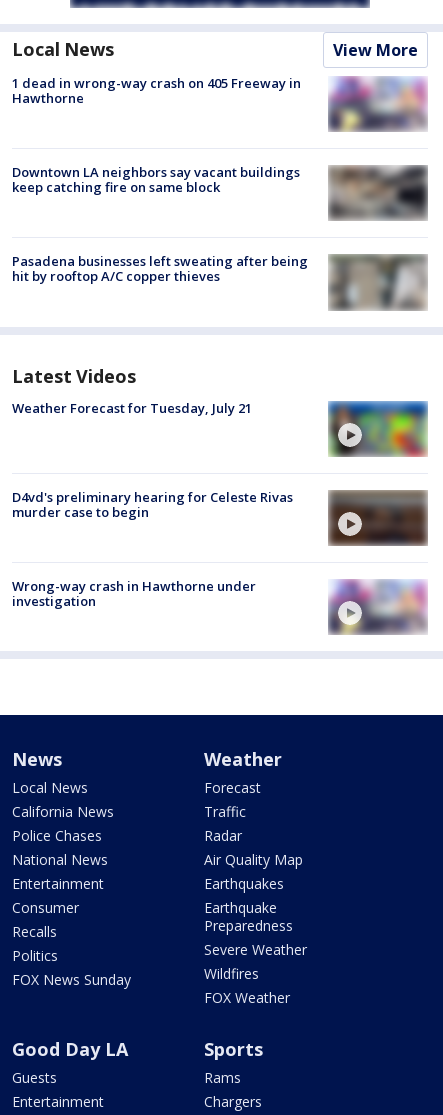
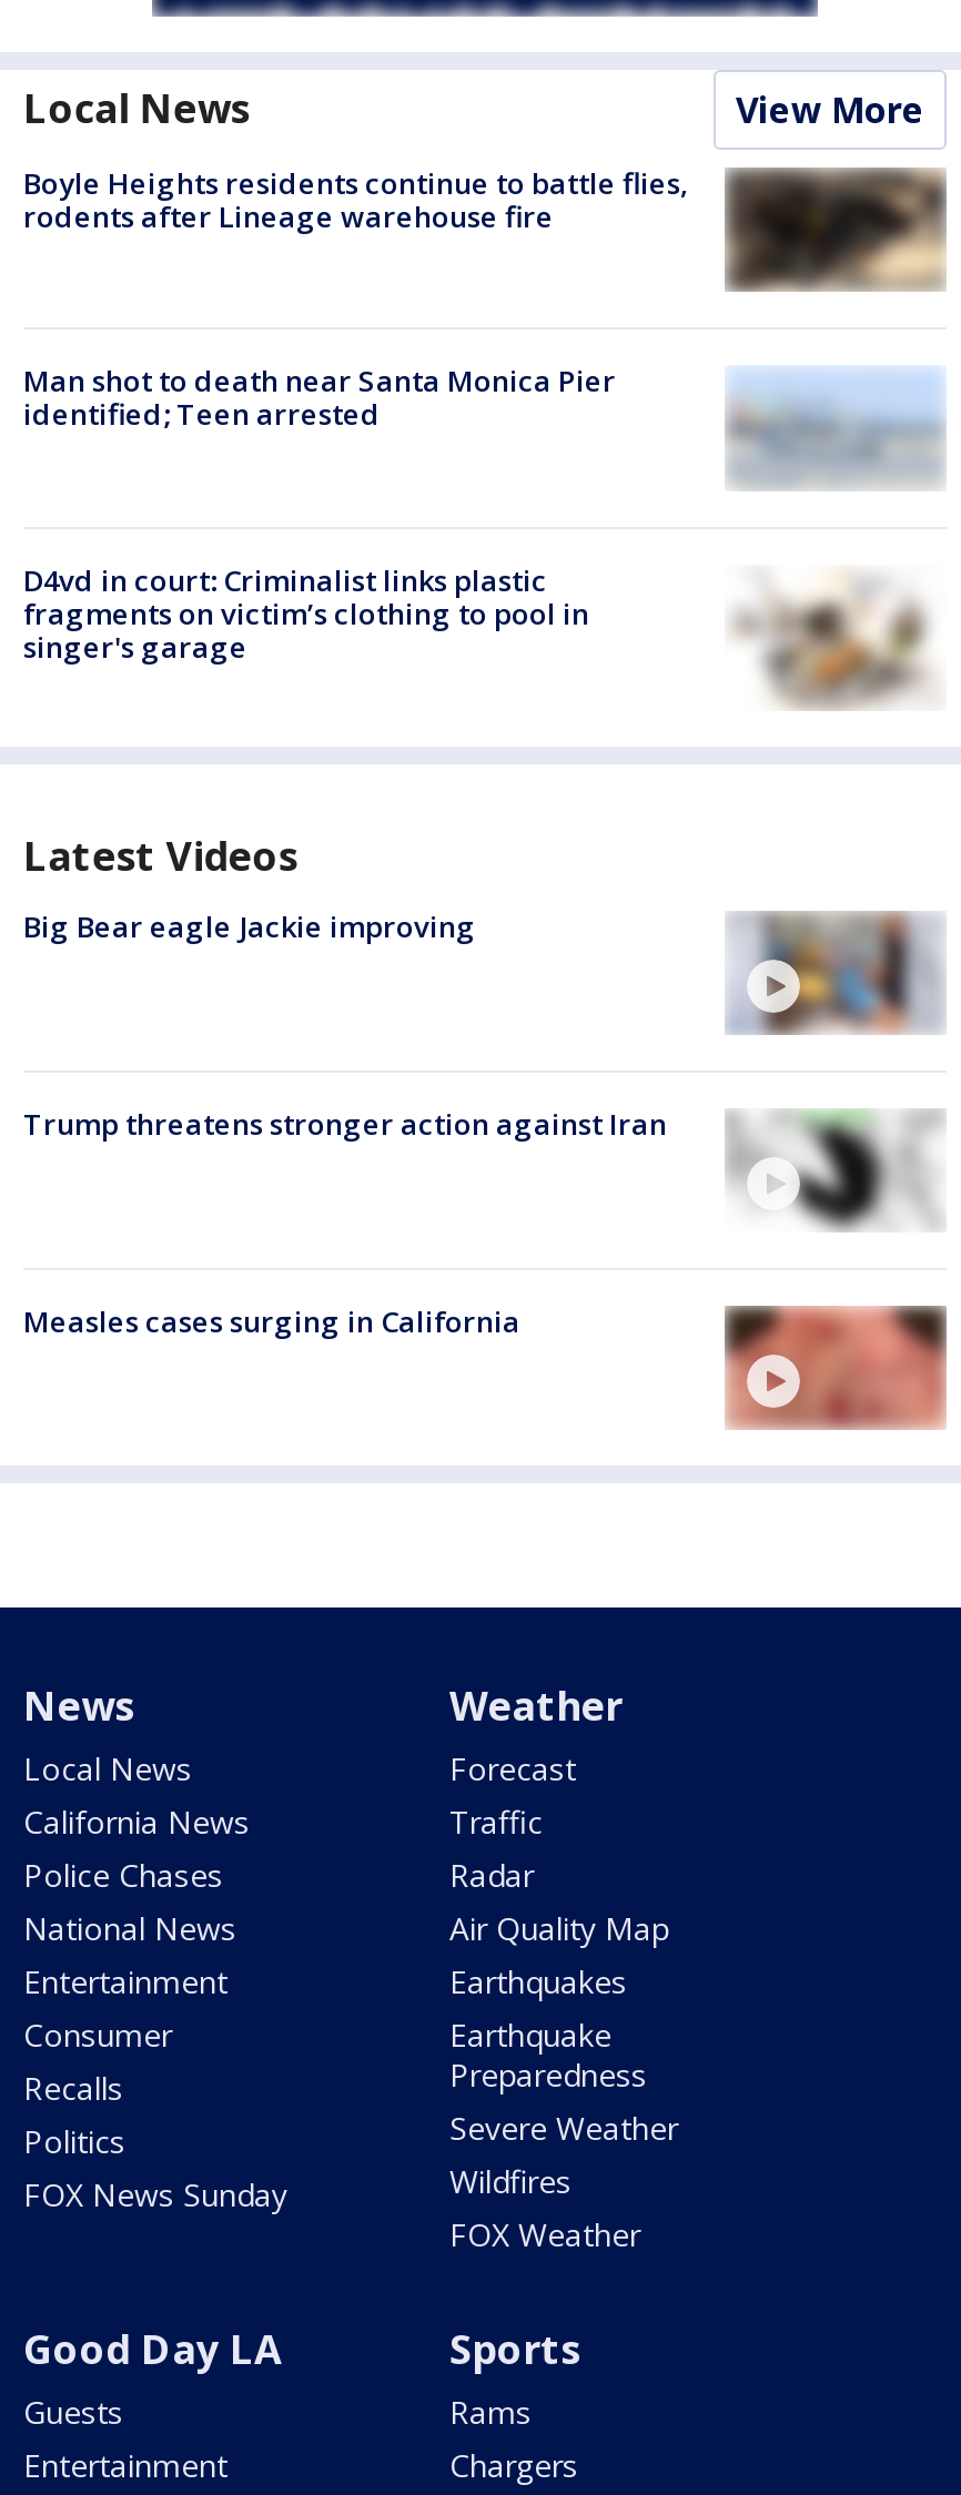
- [image]
- 1 dead in wrong-way crash on 405 Freeway in
- Hawthorne
+ [image]
+ Boyle Heights residents continue to battle flies,
+ rodents after Lineage warehouse fire

- Downtown LA neighbors say vacant buildings
- keep catching fire on same block
+ Man shot to death near Santa Monica Pier
+ identified; Teen arrested

- [image]
+ [image]

- Pasadena businesses left sweating after being
- hit by rooftop A/C copper thieves
+ D4vd in court: Criminalist links plastic
+ fragments on victim’s clothing to pool in
+ singer's garage

- [image]
+ [image]

- Weather Forecast for Tuesday, July 21
+ Big Bear eagle Jackie improving

- [image]
+ [image]

- [image]
- D4vd's preliminary hearing for Celeste Rivas
- murder case to begin
+ [image]
+ Trump threatens stronger action against Iran

- Wrong-way crash in Hawthorne under
- investigation
+ Measles cases surging in California

- [image]
+ [image]
